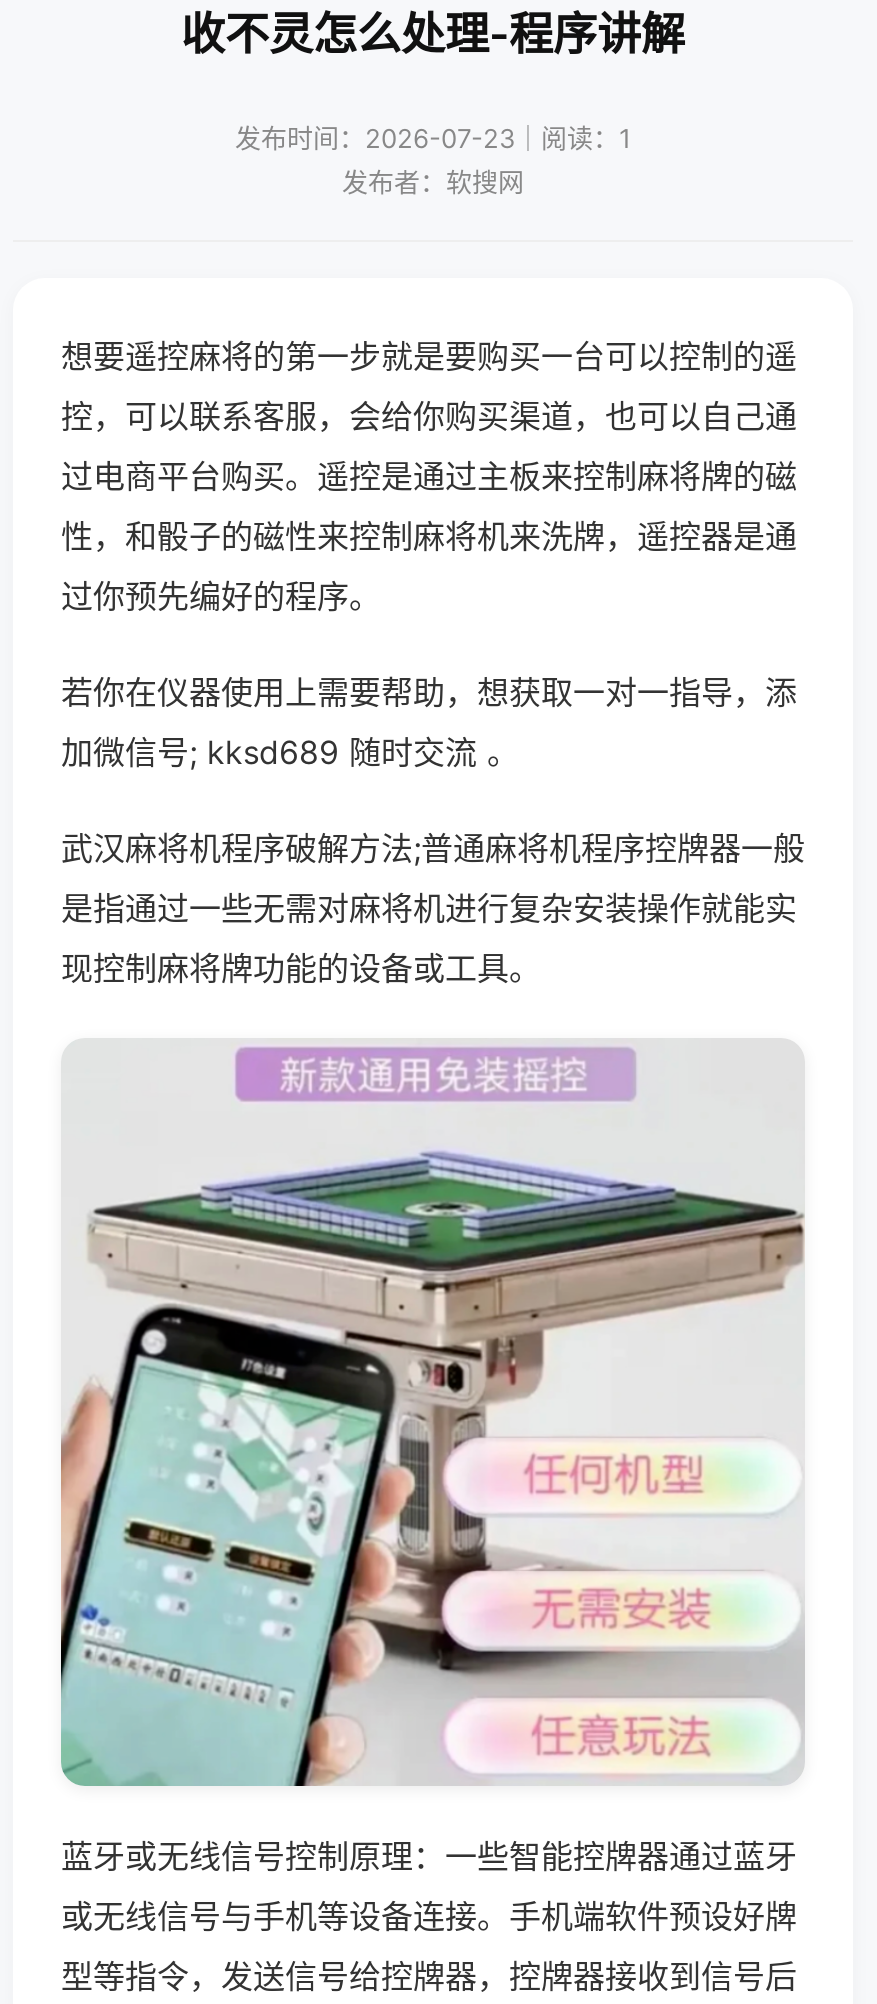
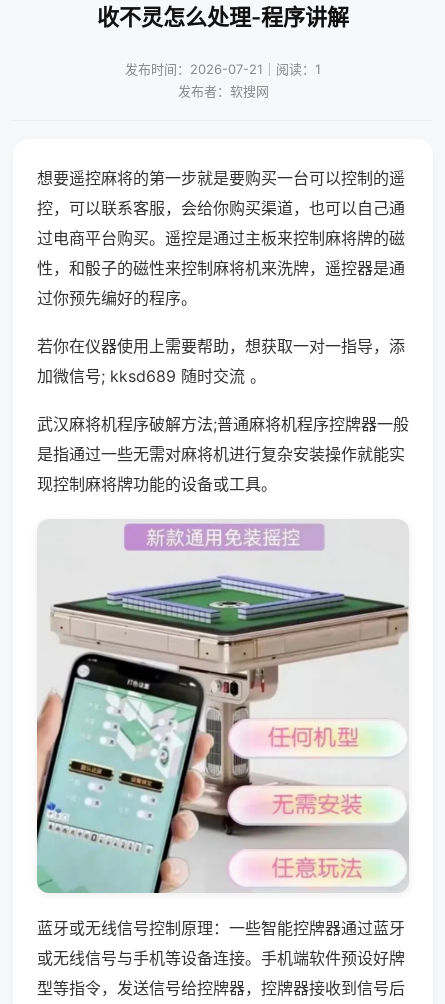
- 发布时间：2026-07-23｜阅读：1
+ 发布时间：2026-07-21｜阅读：1
